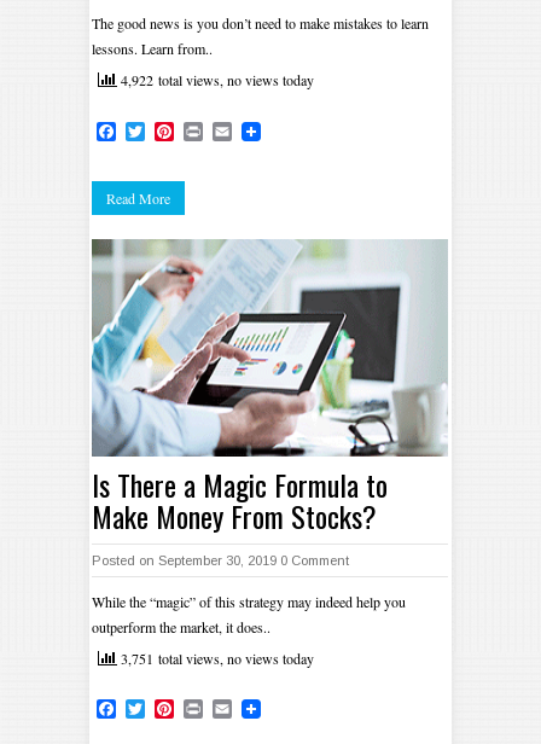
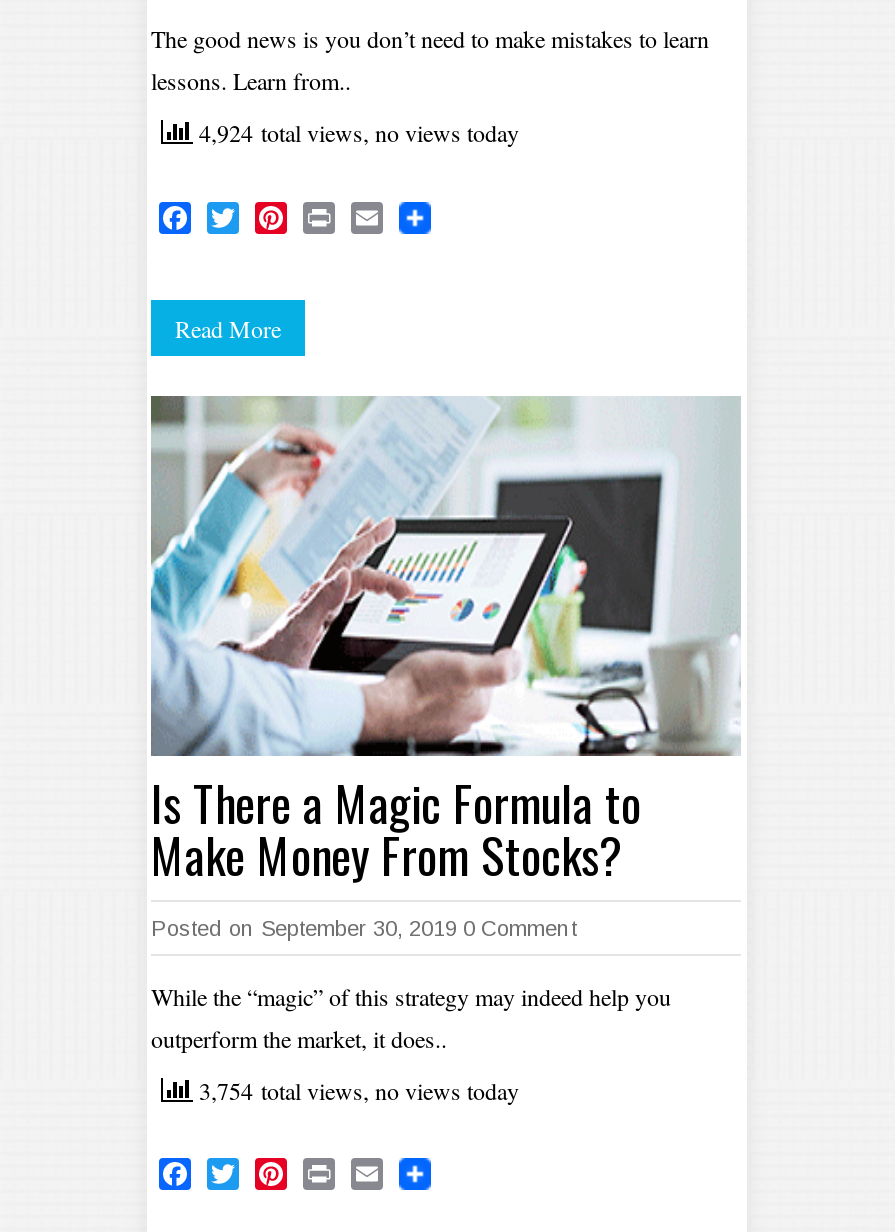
- 4,922 total views, no views today
+ 4,924 total views, no views today

- 3,751 total views, no views today
+ 3,754 total views, no views today
